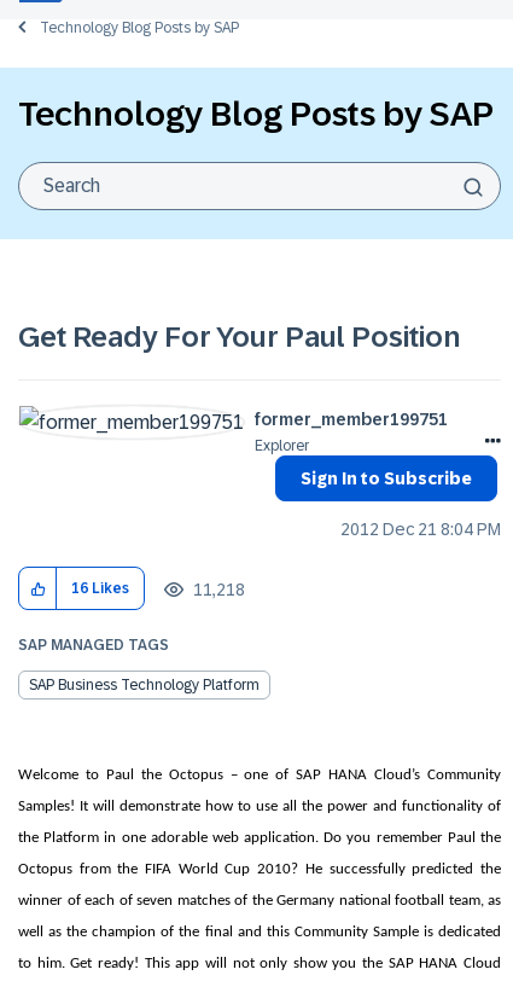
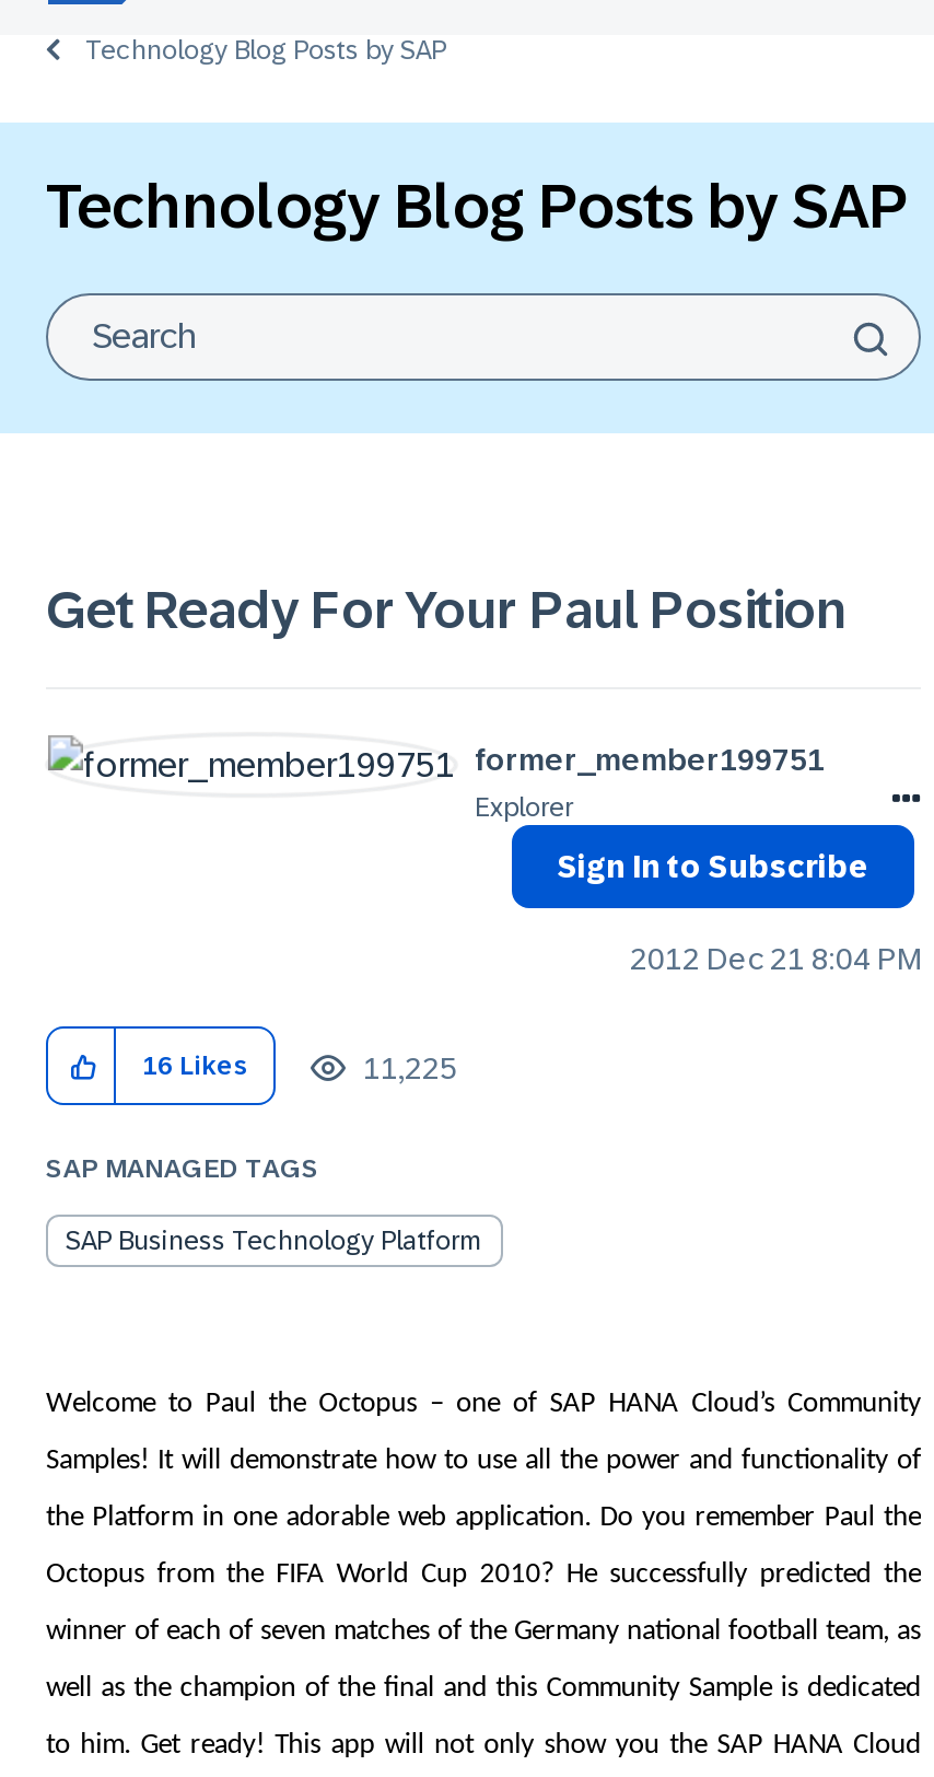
- 11,218
+ 11,225
